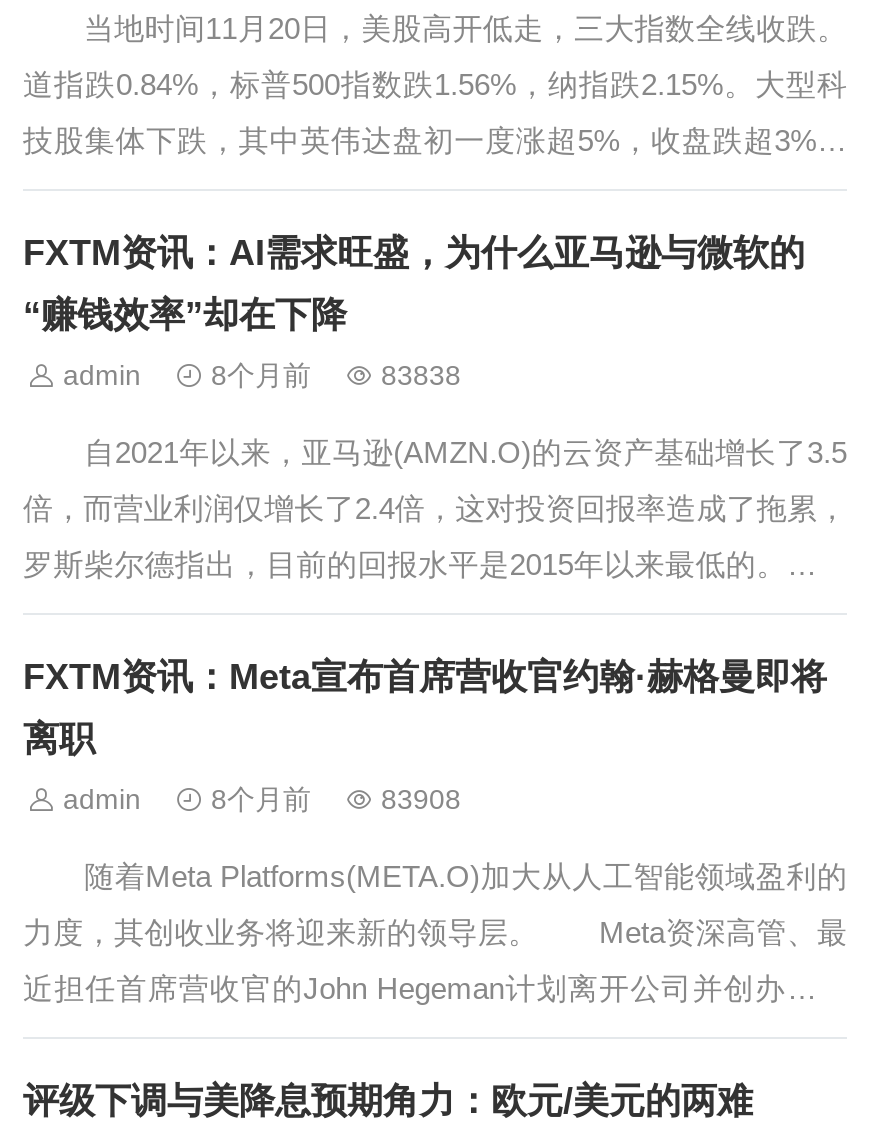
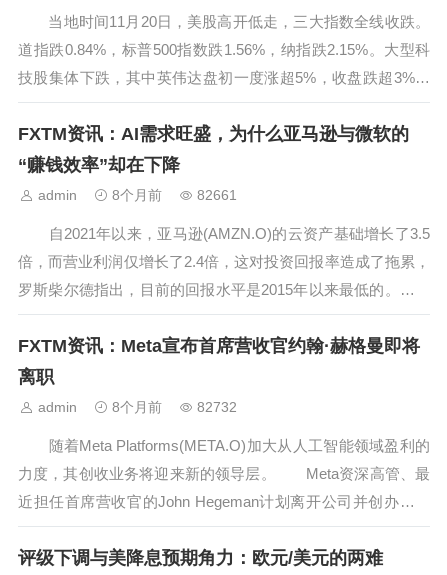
- 83838
+ 82661

- 83908
+ 82732
